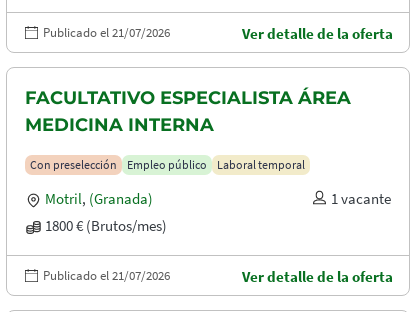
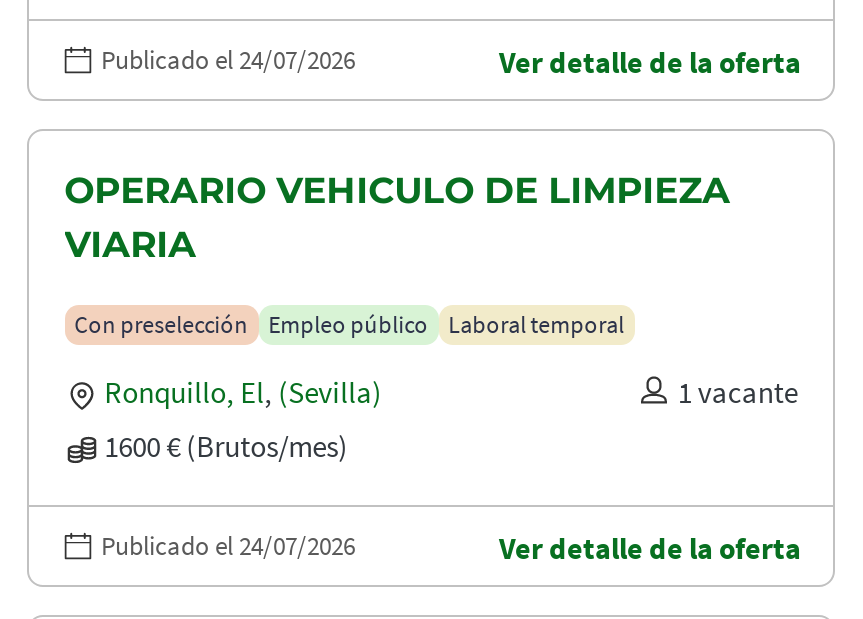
- Publicado el 21/07/2026
+ Publicado el 24/07/2026

- FACULTATIVO ESPECIALISTA ÁREA
- MEDICINA INTERNA
+ OPERARIO VEHICULO DE LIMPIEZA
+ VIARIA

- Motril, (Granada)
+ Ronquillo, El, (Sevilla)

- 1800 € (Brutos/mes)
+ 1600 € (Brutos/mes)

- Publicado el 21/07/2026
+ Publicado el 24/07/2026
